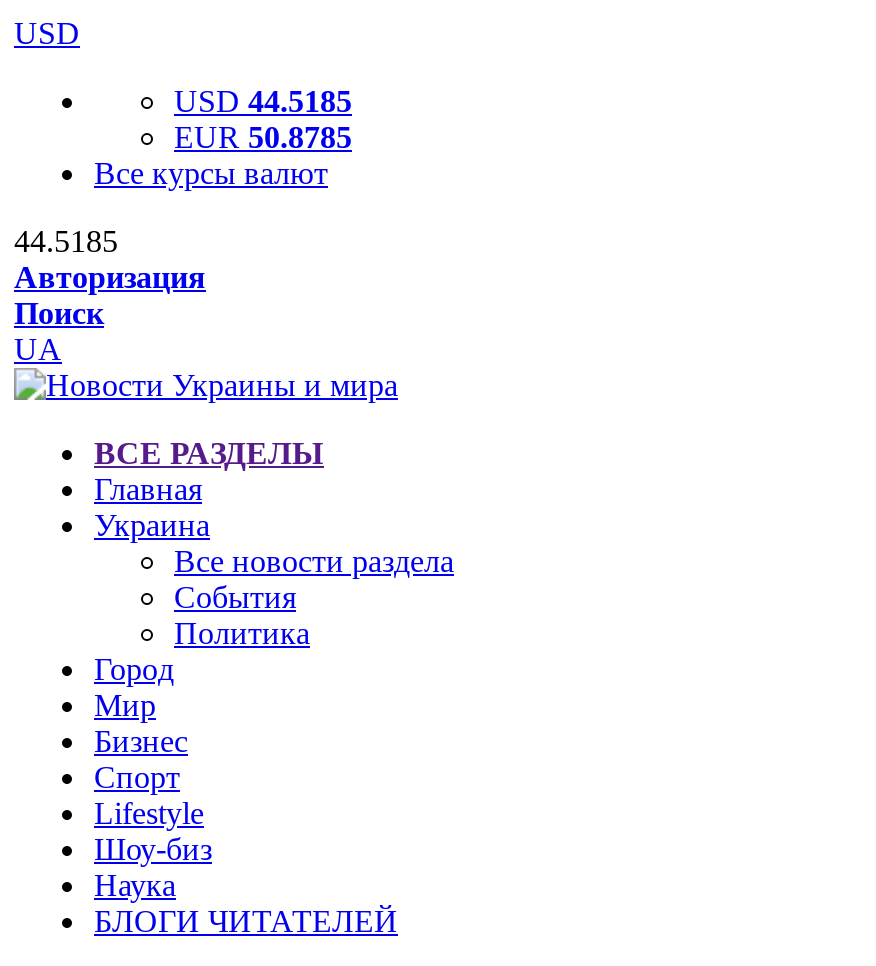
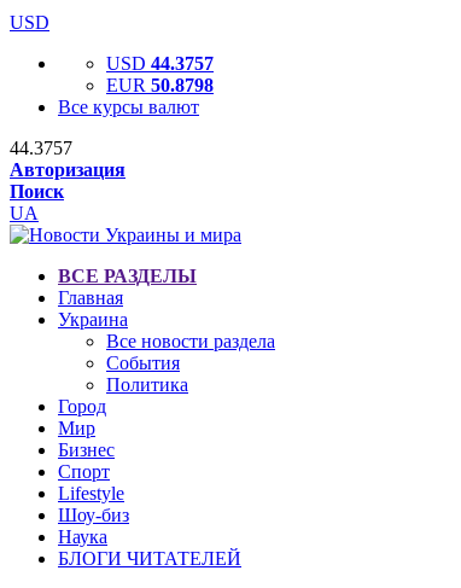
- USD 44.5185
+ USD 44.3757

- EUR 50.8785
+ EUR 50.8798

- 44.5185
+ 44.3757
